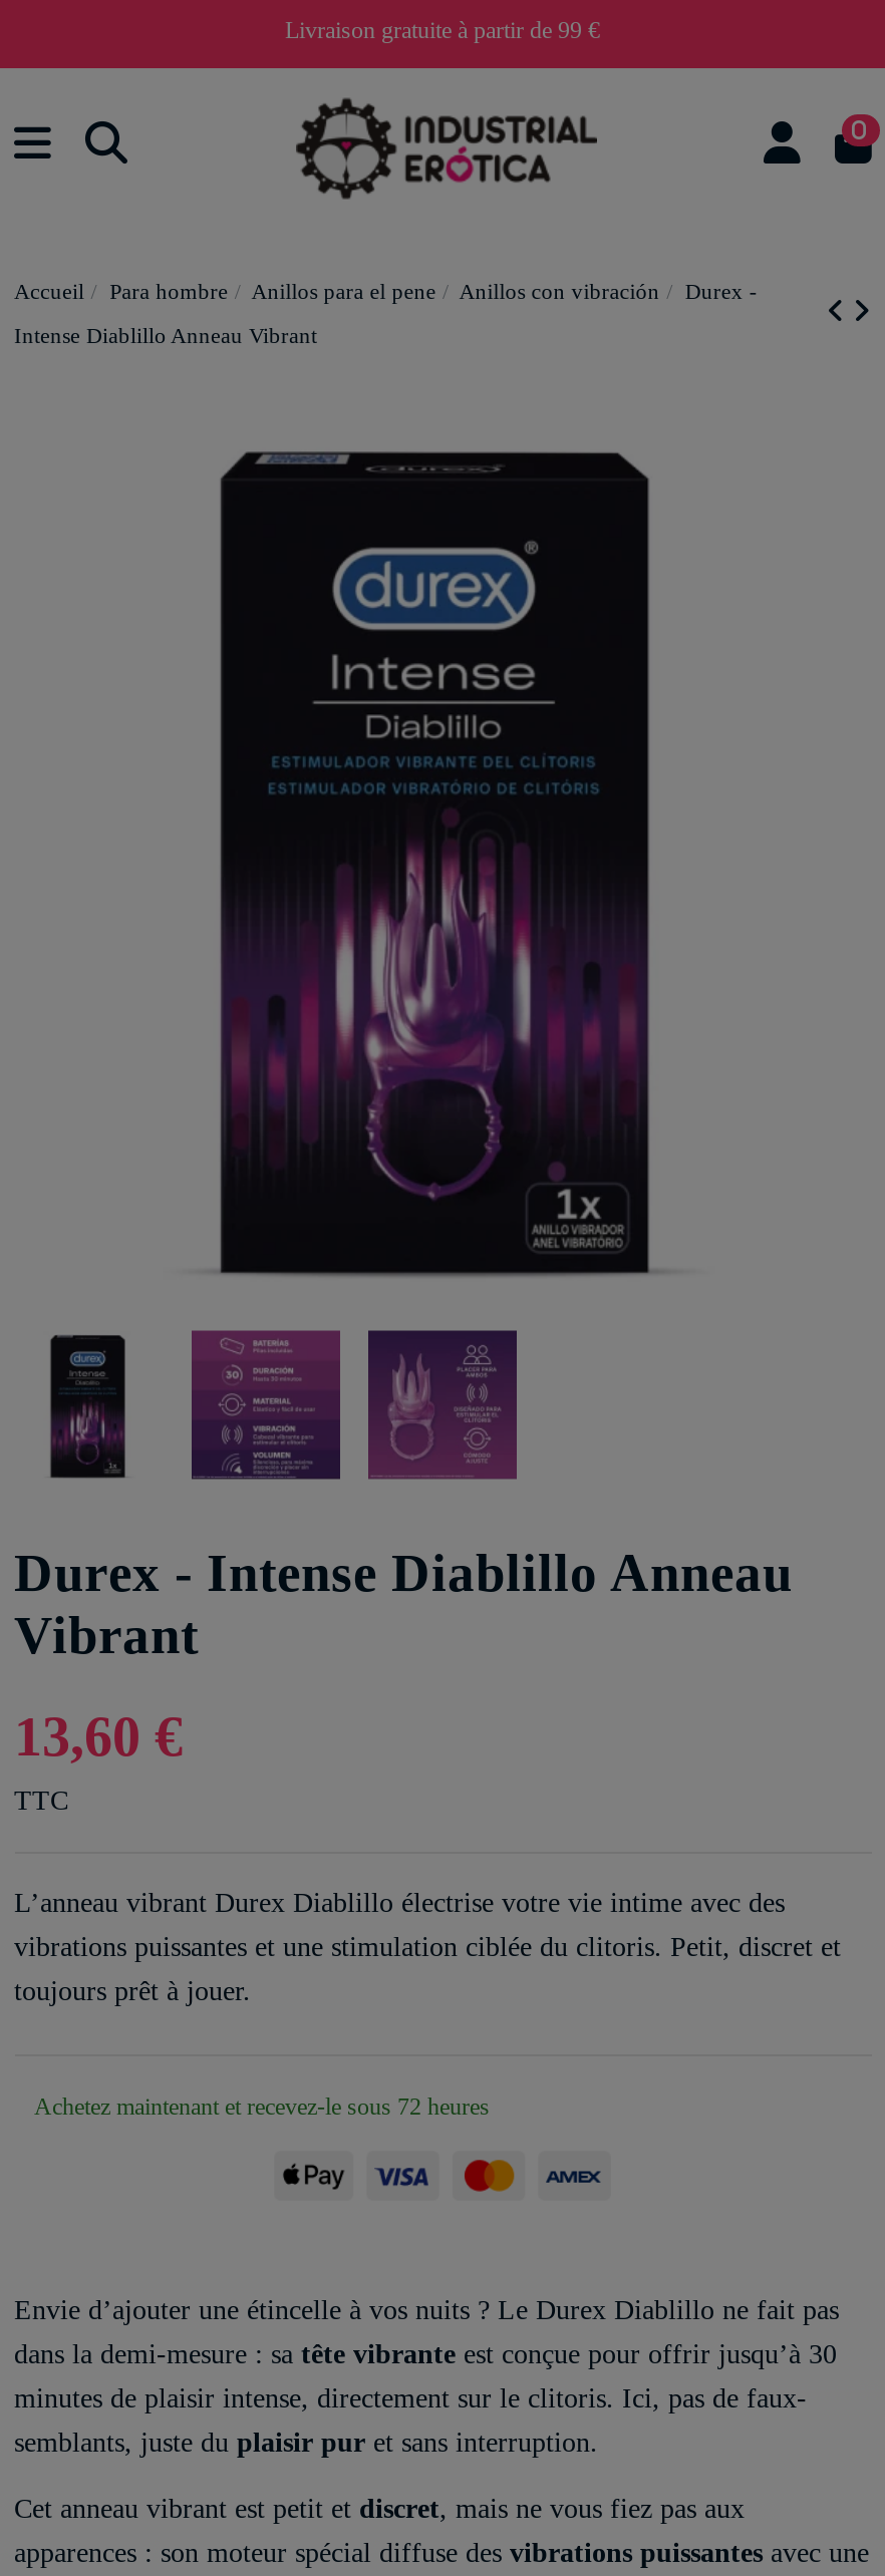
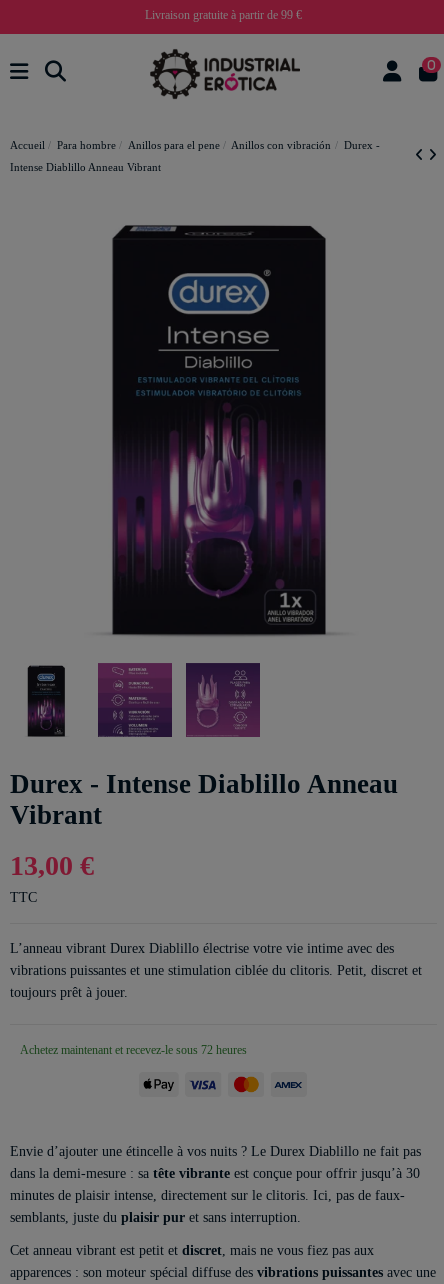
- 13,60 €
+ 13,00 €
